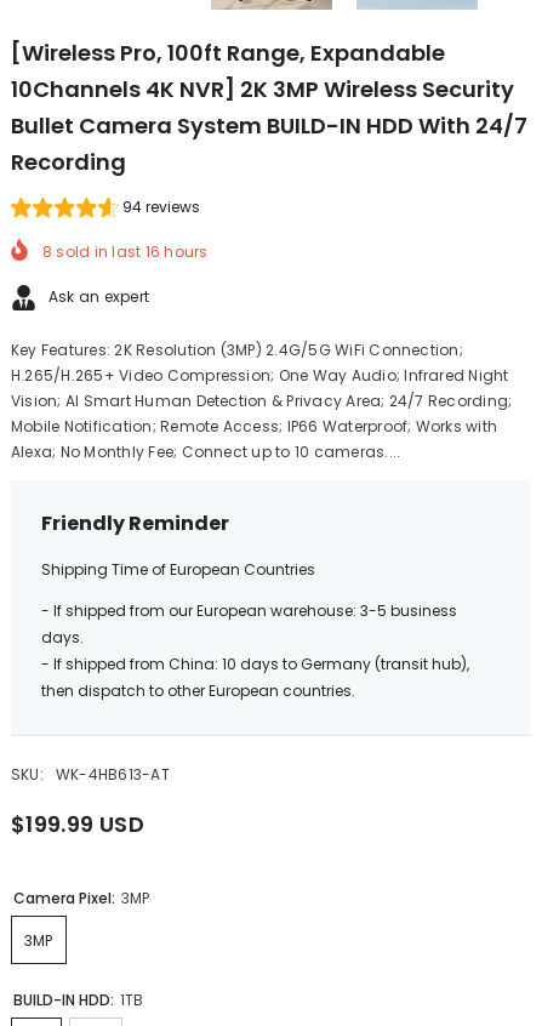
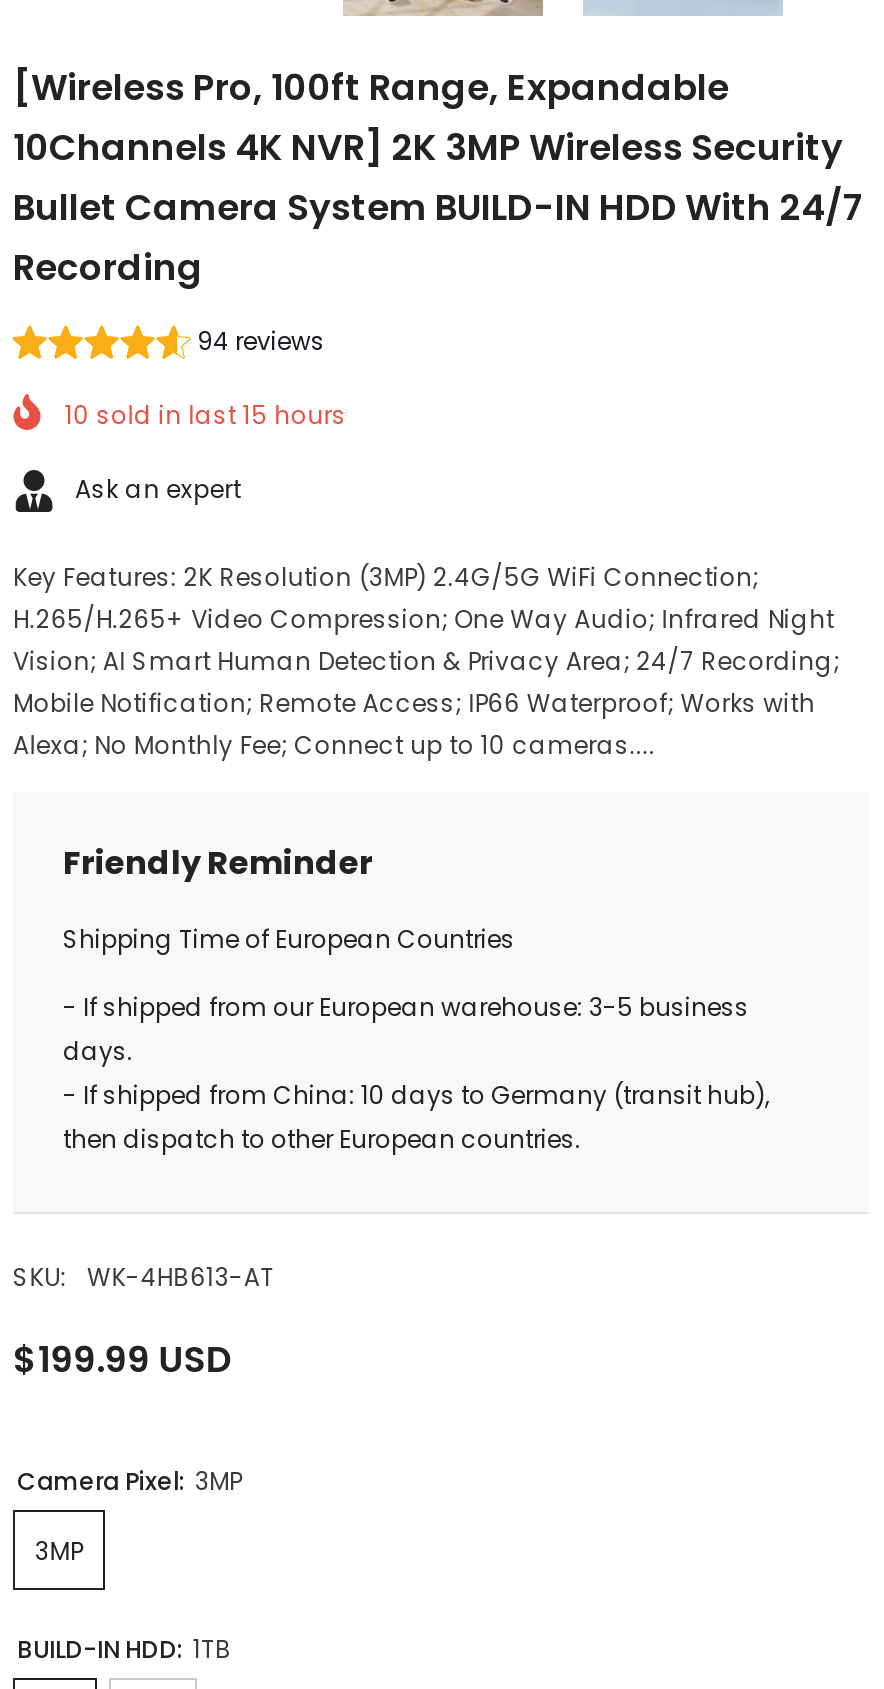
- 8 sold in last 16 hours
+ 10 sold in last 15 hours
